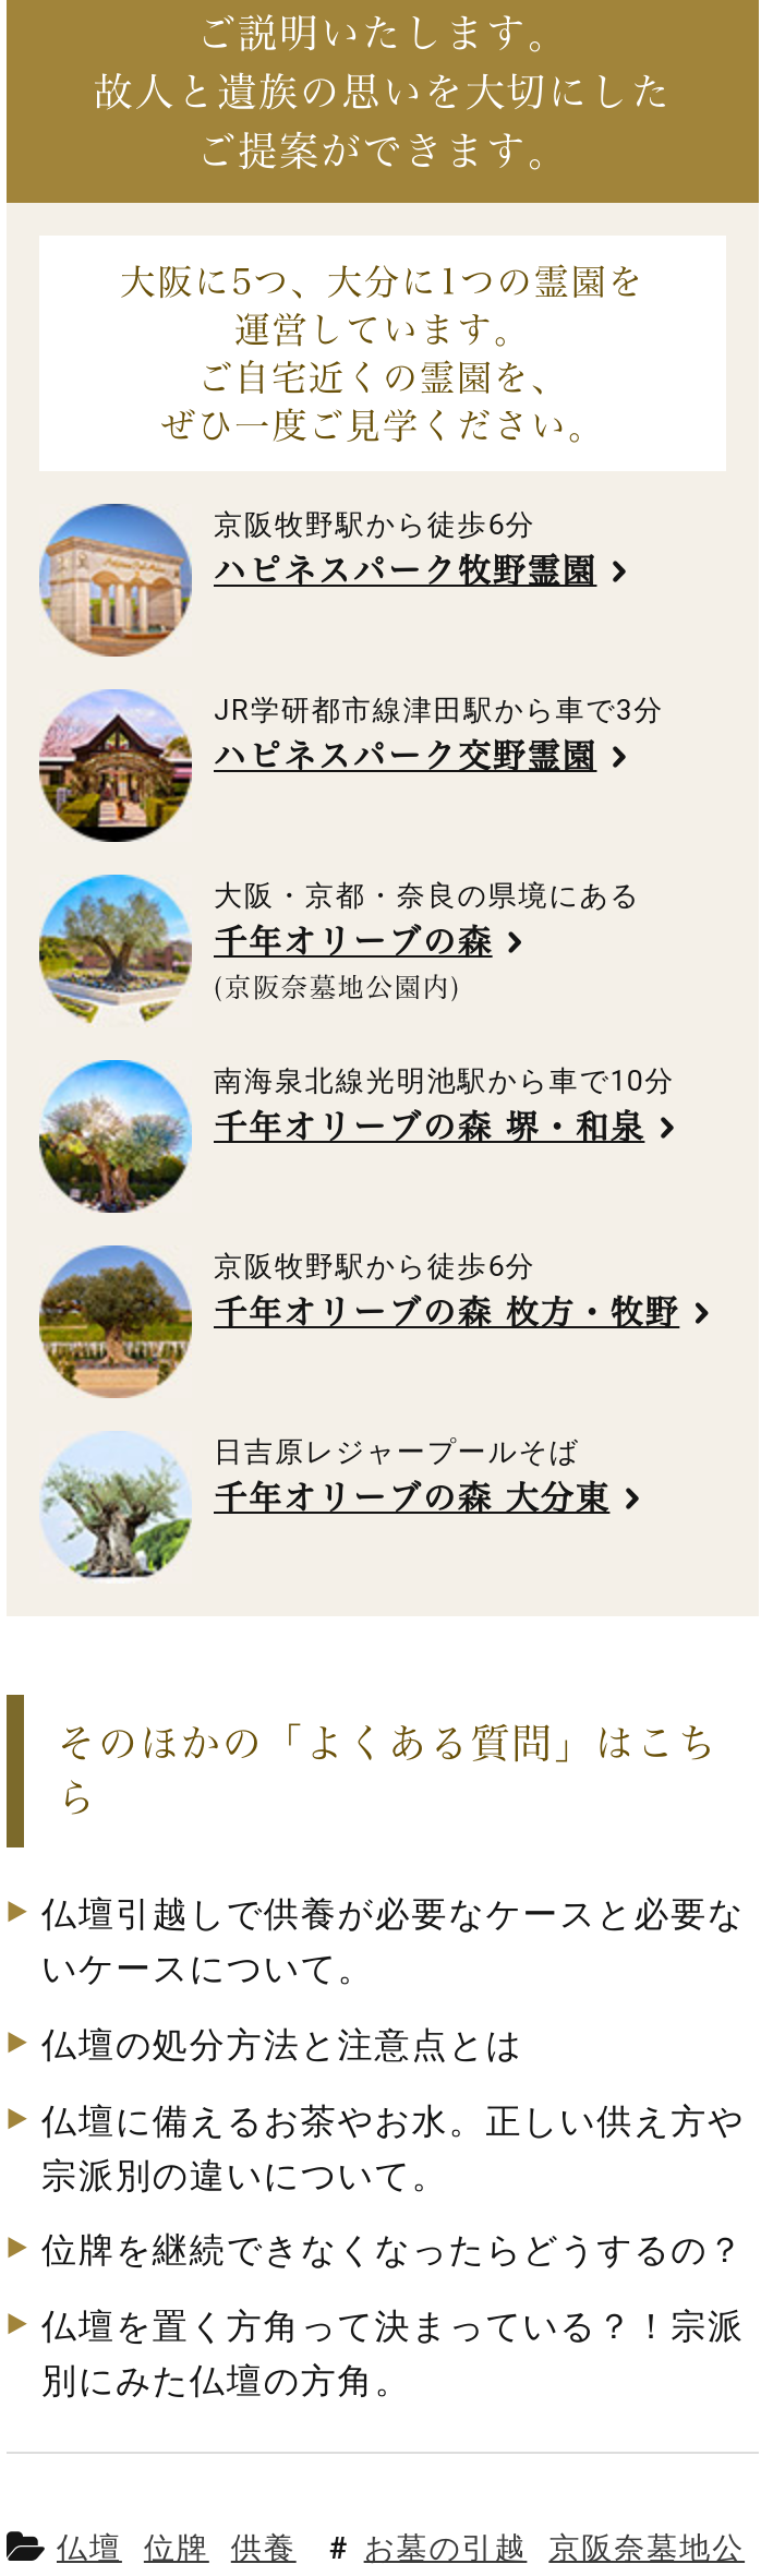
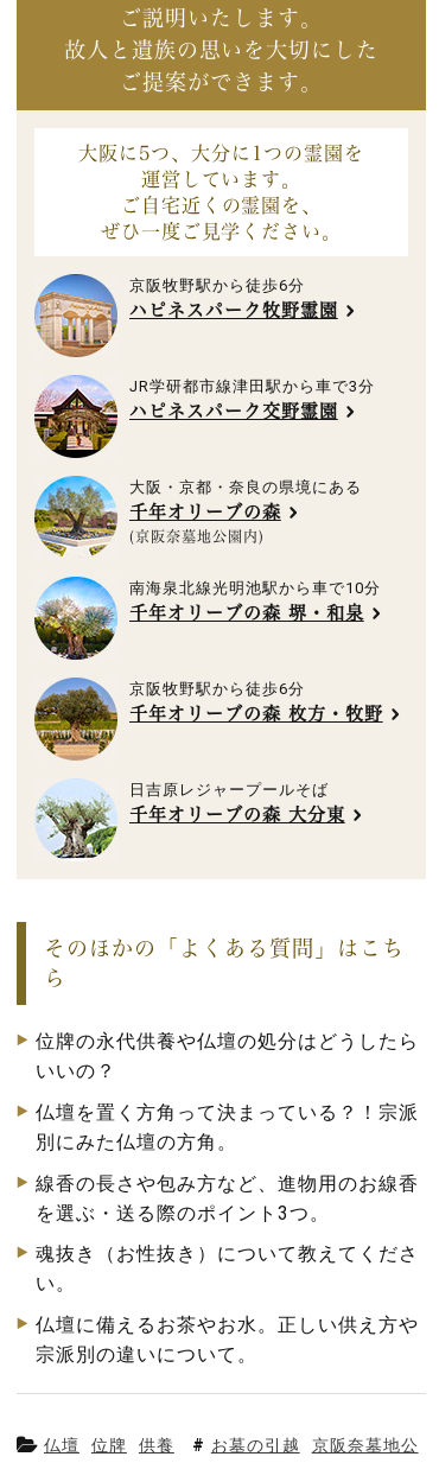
- 仏壇引越しで供養が必要なケースと必要な
- いケースについて。
- 仏壇の処分方法と注意点とは
- 位牌を継続できなくなったらどうするの？
+ 位牌の永代供養や仏壇の処分はどうしたら
+ いいの？

moved down: 仏壇に備えるお茶やお水。正しい供え方や | 宗派別の違いについて。

moved up: 仏壇を置く方角って決まっている？！宗派 | 別にみた仏壇の方角。

+ 線香の長さや包み方など、進物用のお線香
+ を選ぶ・送る際のポイント3つ。
+ 魂抜き（お性抜き）について教えてくださ
+ い。
